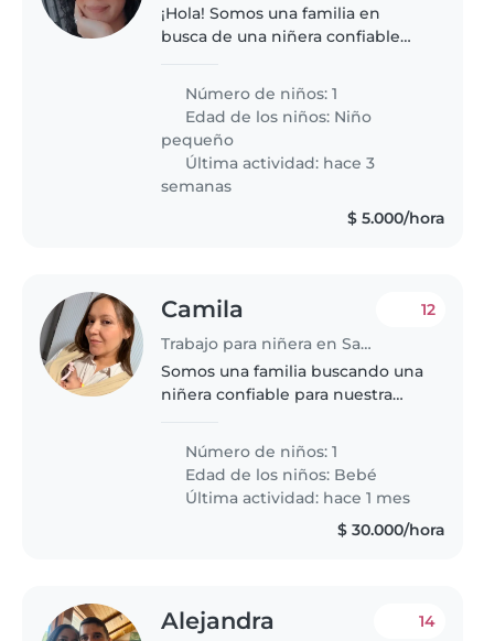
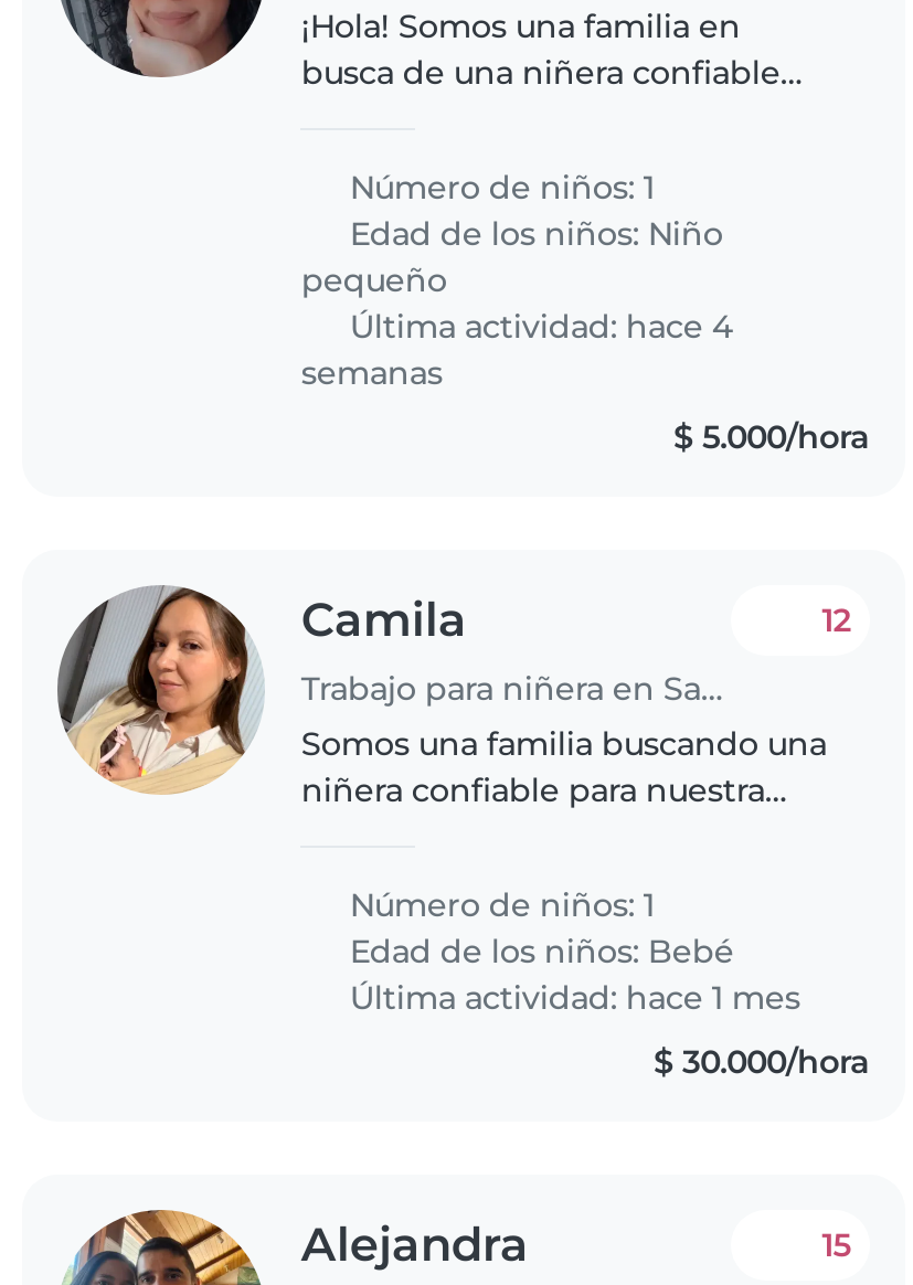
- Última actividad: hace 3
+ Última actividad: hace 4

- 14
+ 15
